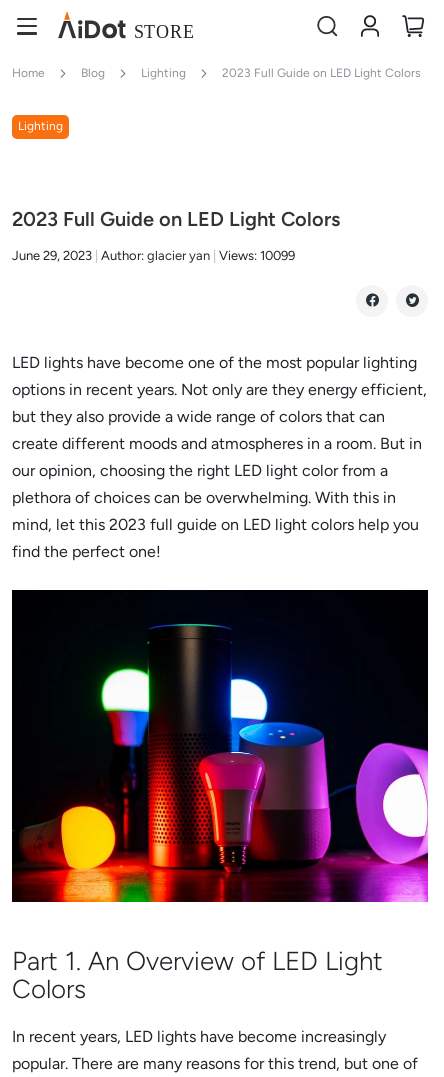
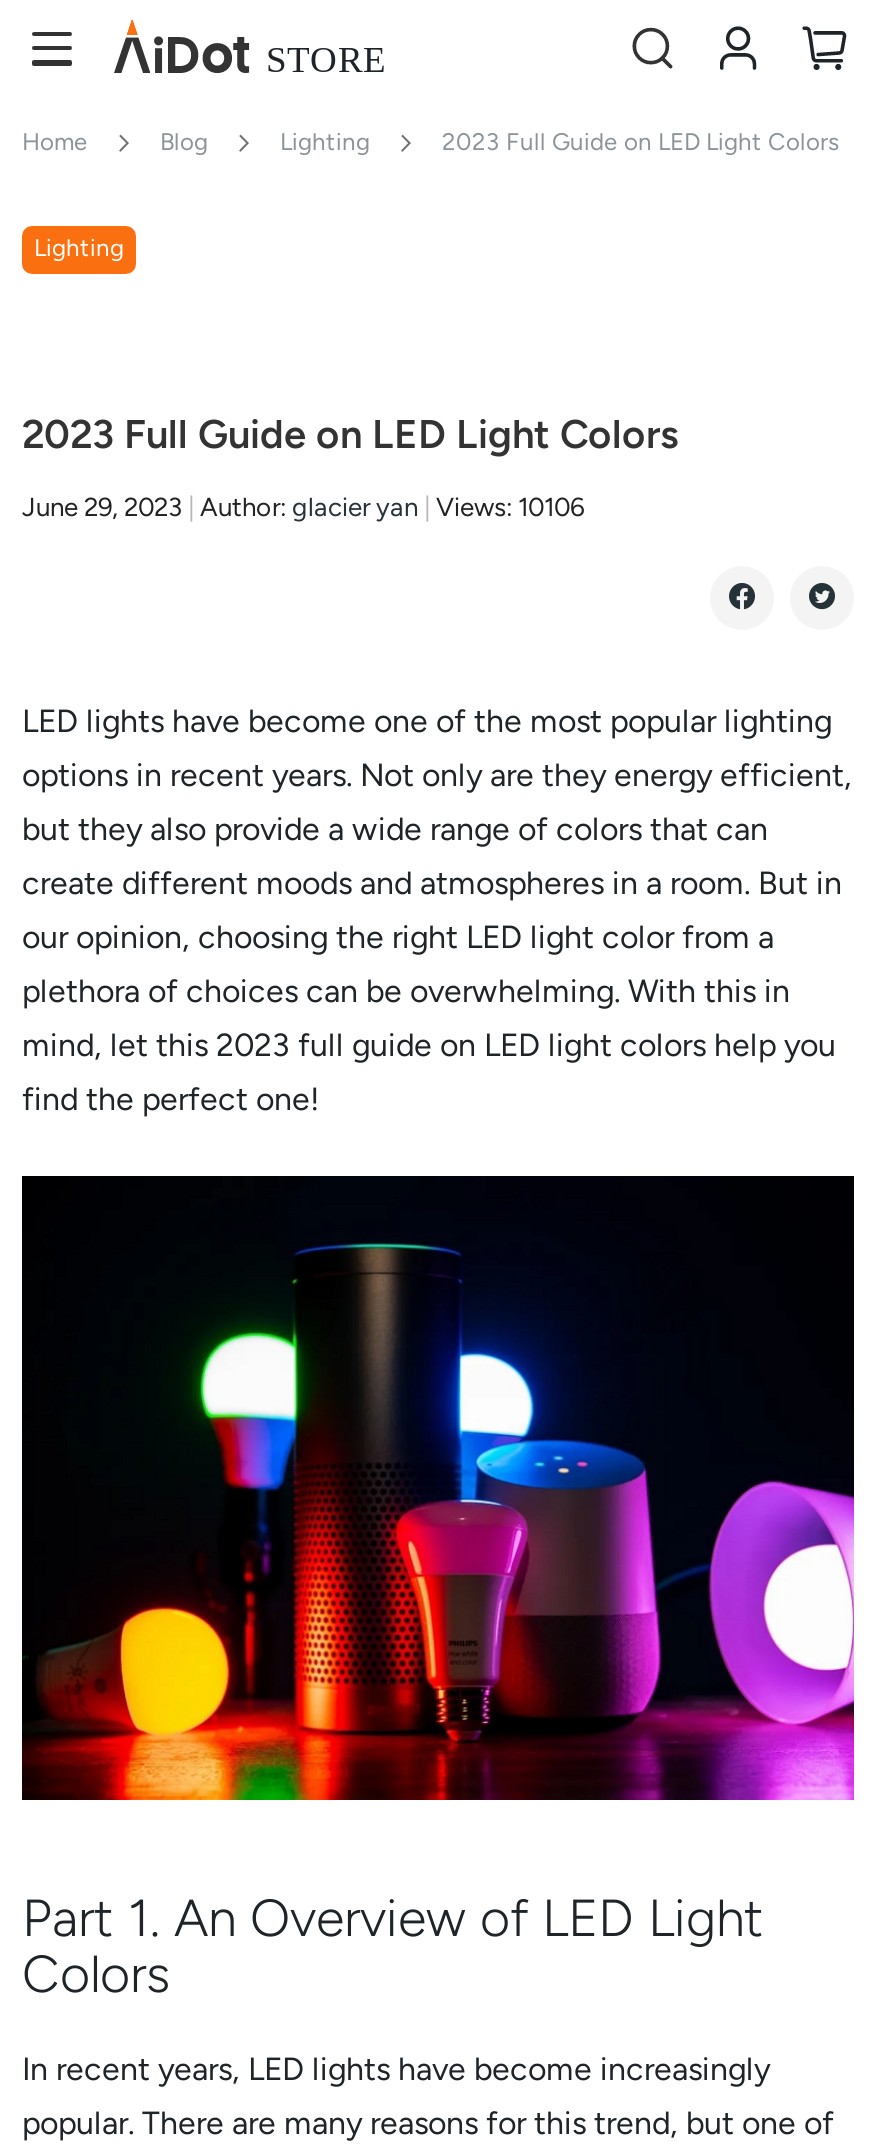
- June 29, 2023 Author: glacier yan Views: 10099
+ June 29, 2023 Author: glacier yan Views: 10106
